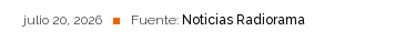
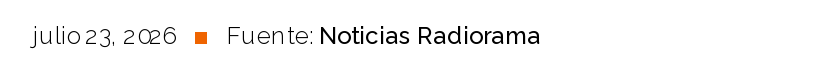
- julio 20, 2026 Fuente: Noticias Radiorama
+ julio 23, 2026 Fuente: Noticias Radiorama
